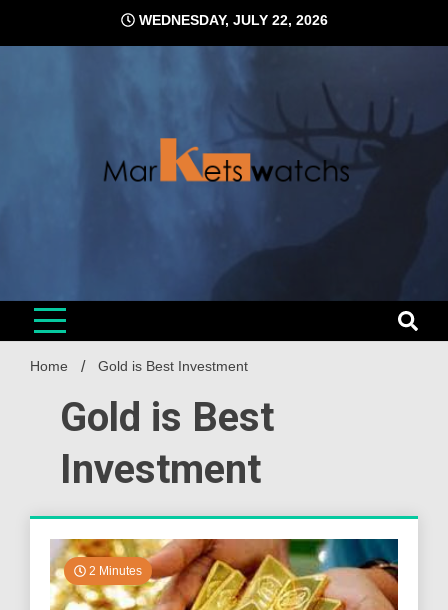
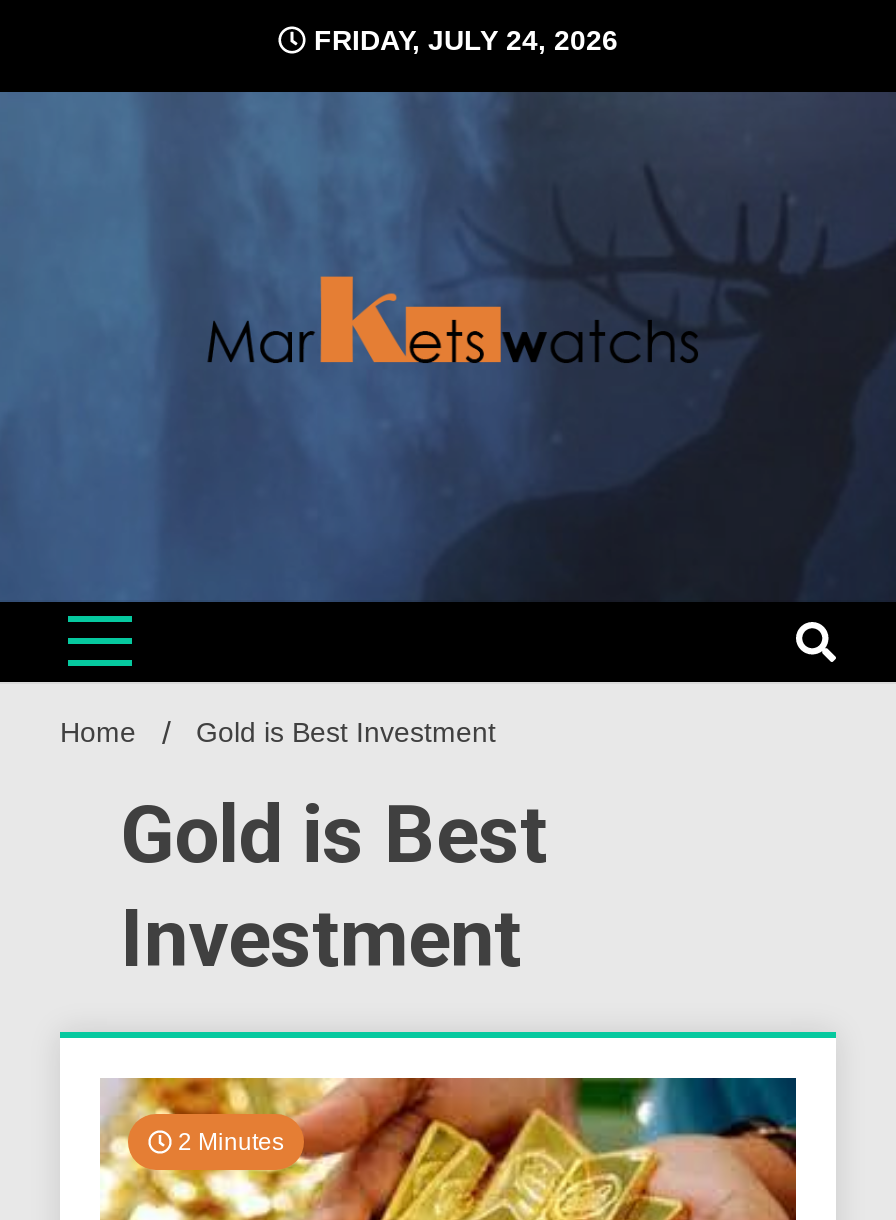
- WEDNESDAY, JULY 22, 2026
+ FRIDAY, JULY 24, 2026
